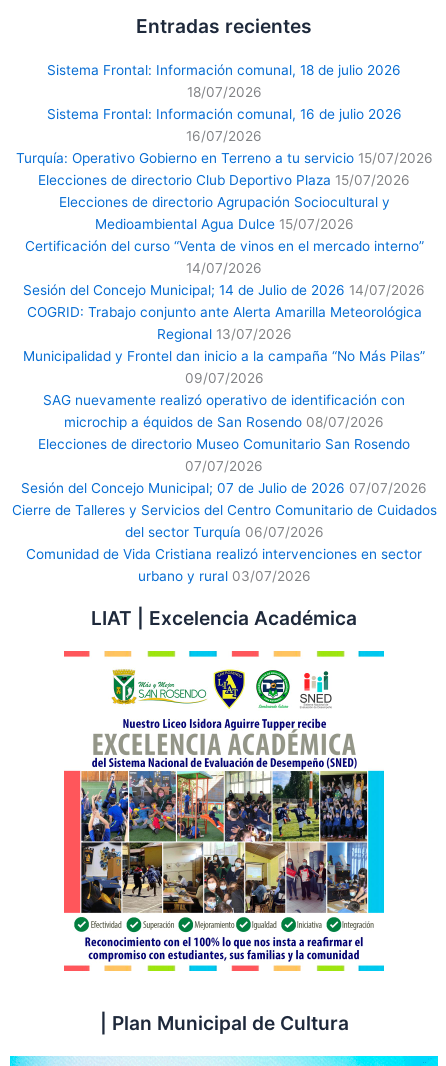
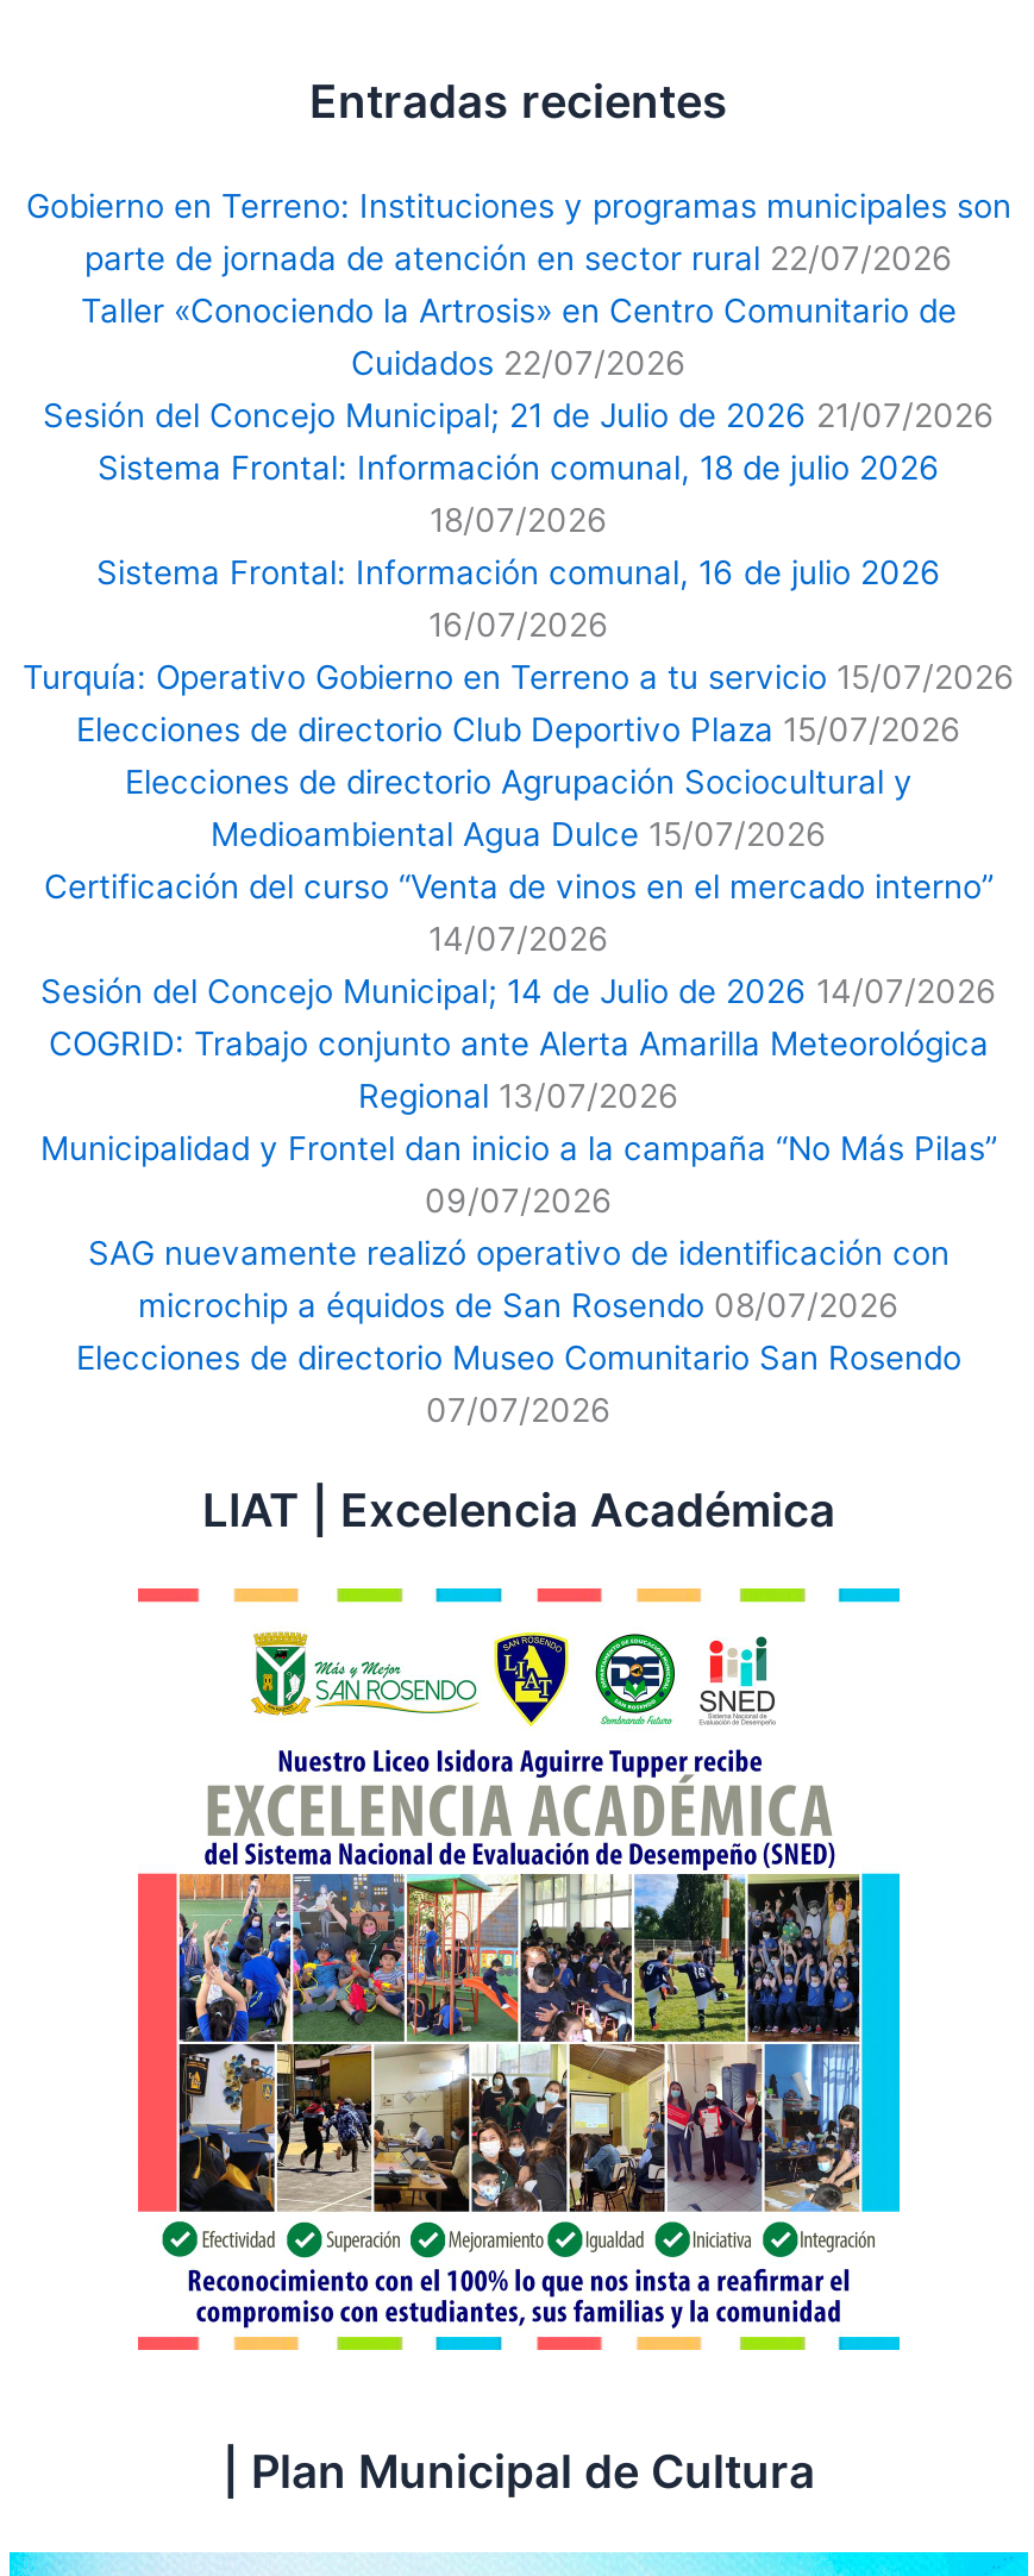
+ Gobierno en Terreno: Instituciones y programas municipales son
+ parte de jornada de atención en sector rural 22/07/2026
+ Taller «Conociendo la Artrosis» en Centro Comunitario de
+ Cuidados 22/07/2026
+ Sesión del Concejo Municipal; 21 de Julio de 2026 21/07/2026

moved down: Sistema Frontal: Información comunal, 18 de julio 2026 | 18/07/2026 | Sistema Frontal: Información comunal, 16 de julio 2026 | ... | Elecciones de directorio Museo Comunitario San Rosendo | 07/07/2026

- Sesión del Concejo Municipal; 07 de Julio de 2026 07/07/2026
- Cierre de Talleres y Servicios del Centro Comunitario de Cuidados
- del sector Turquía 06/07/2026
- Comunidad de Vida Cristiana realizó intervenciones en sector
- urbano y rural 03/07/2026
